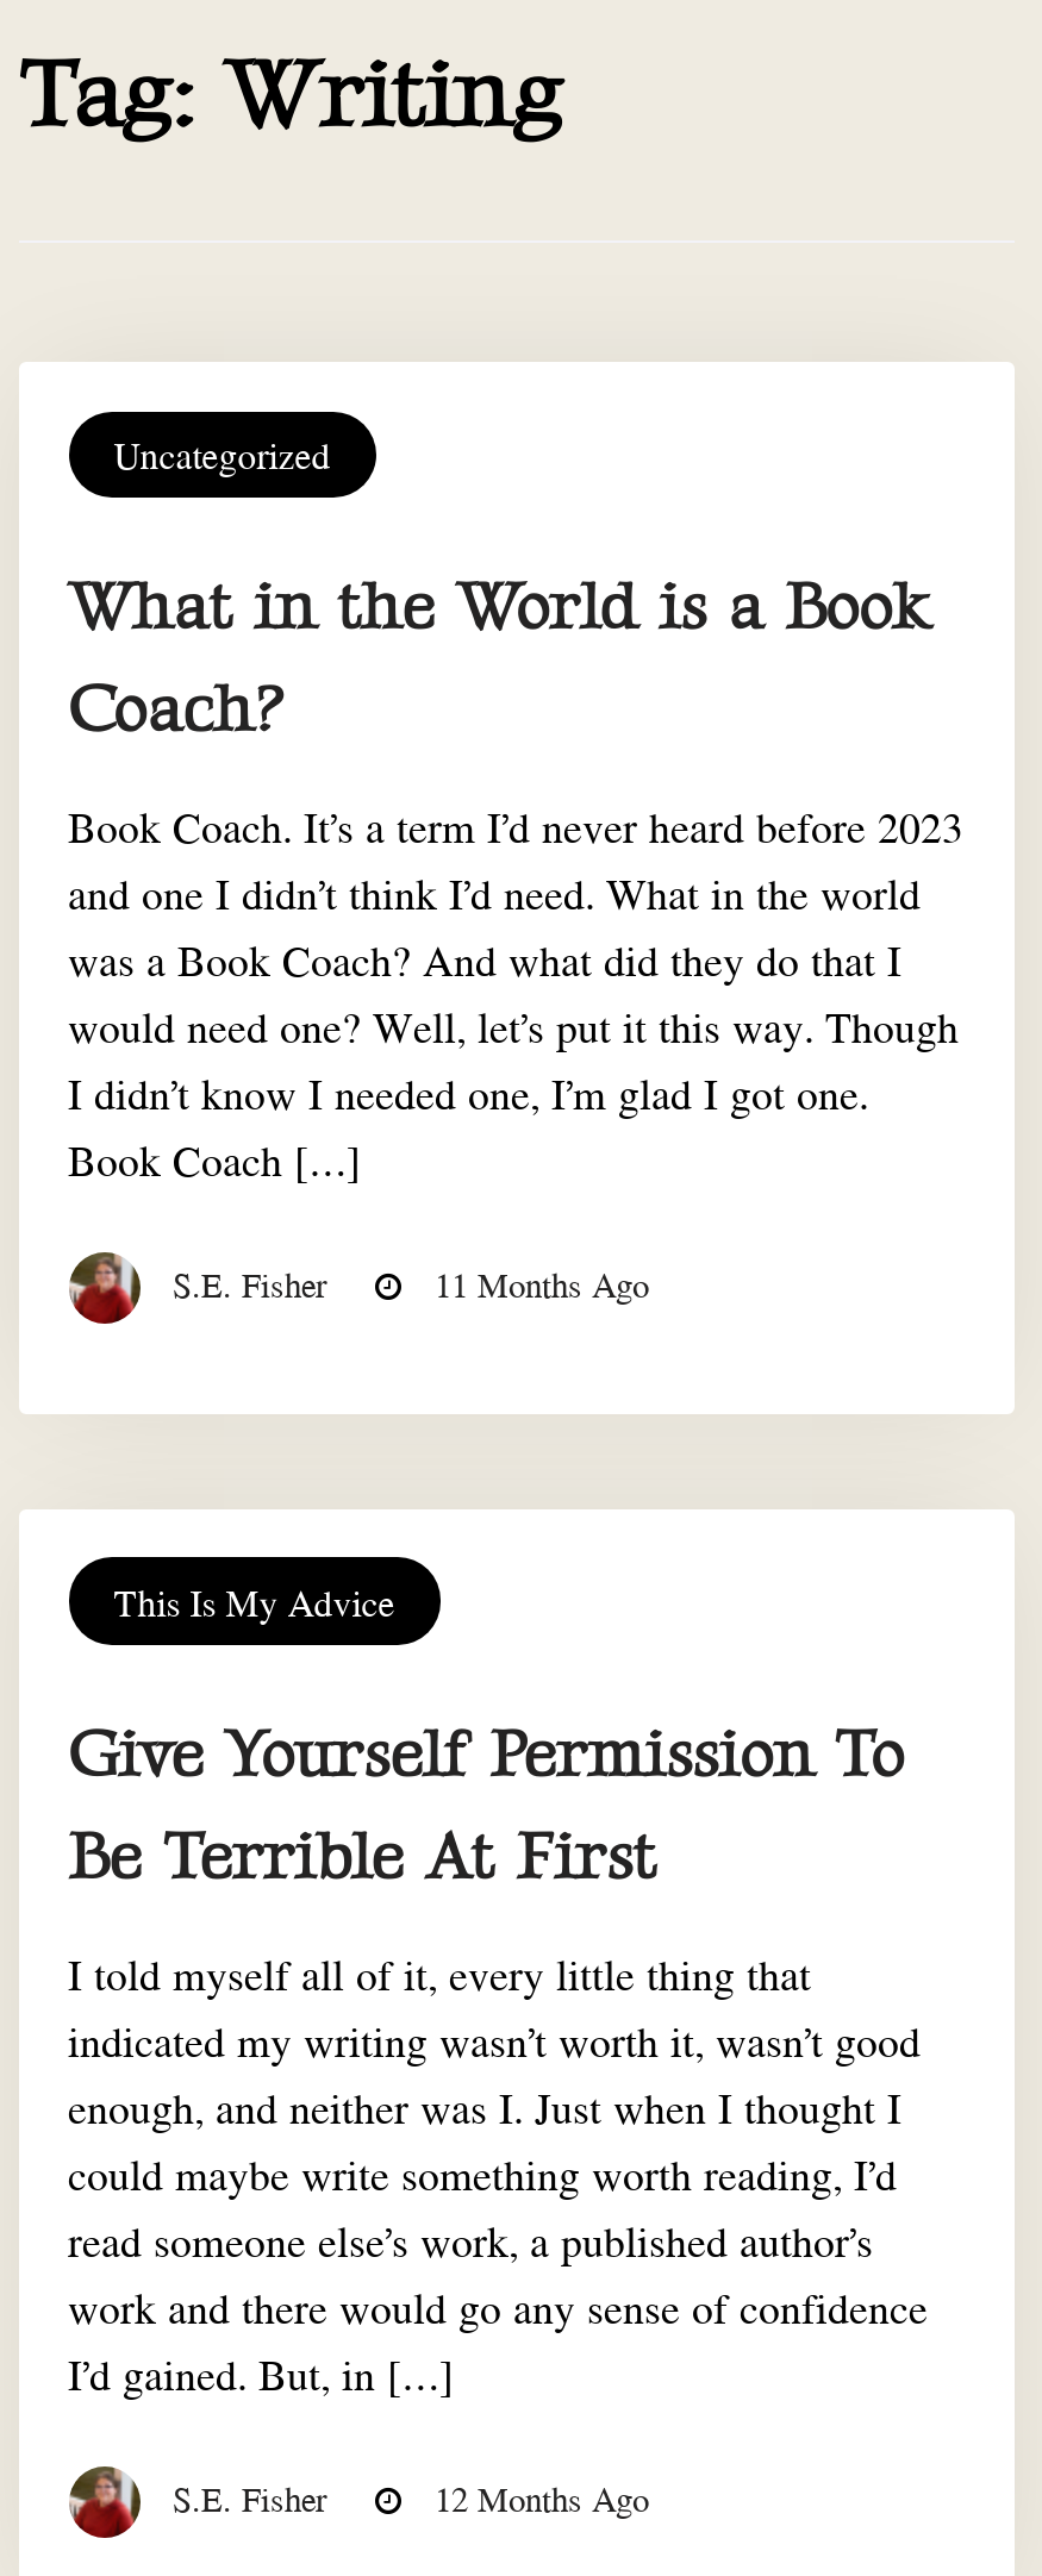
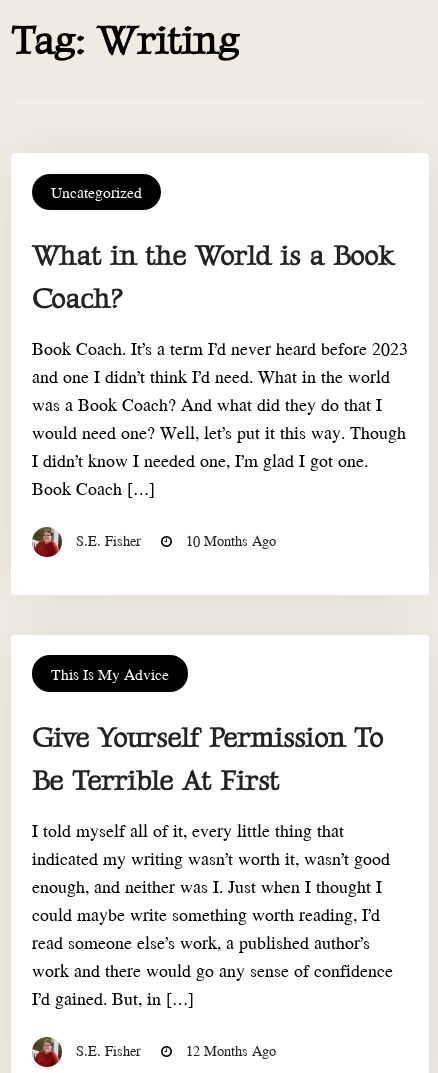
- 11 Months Ago
+ 10 Months Ago
